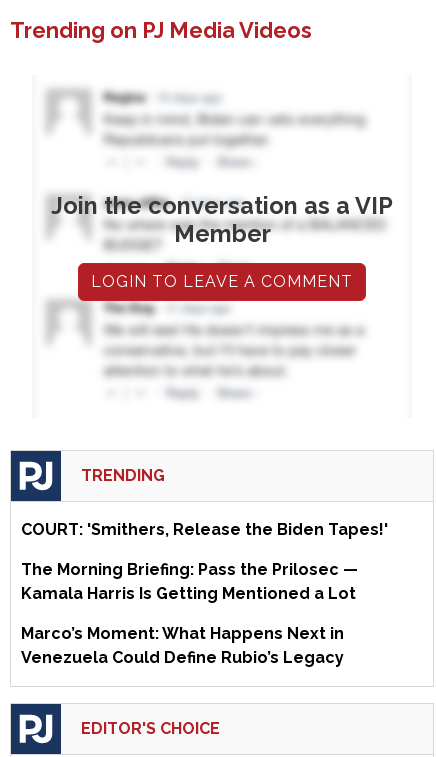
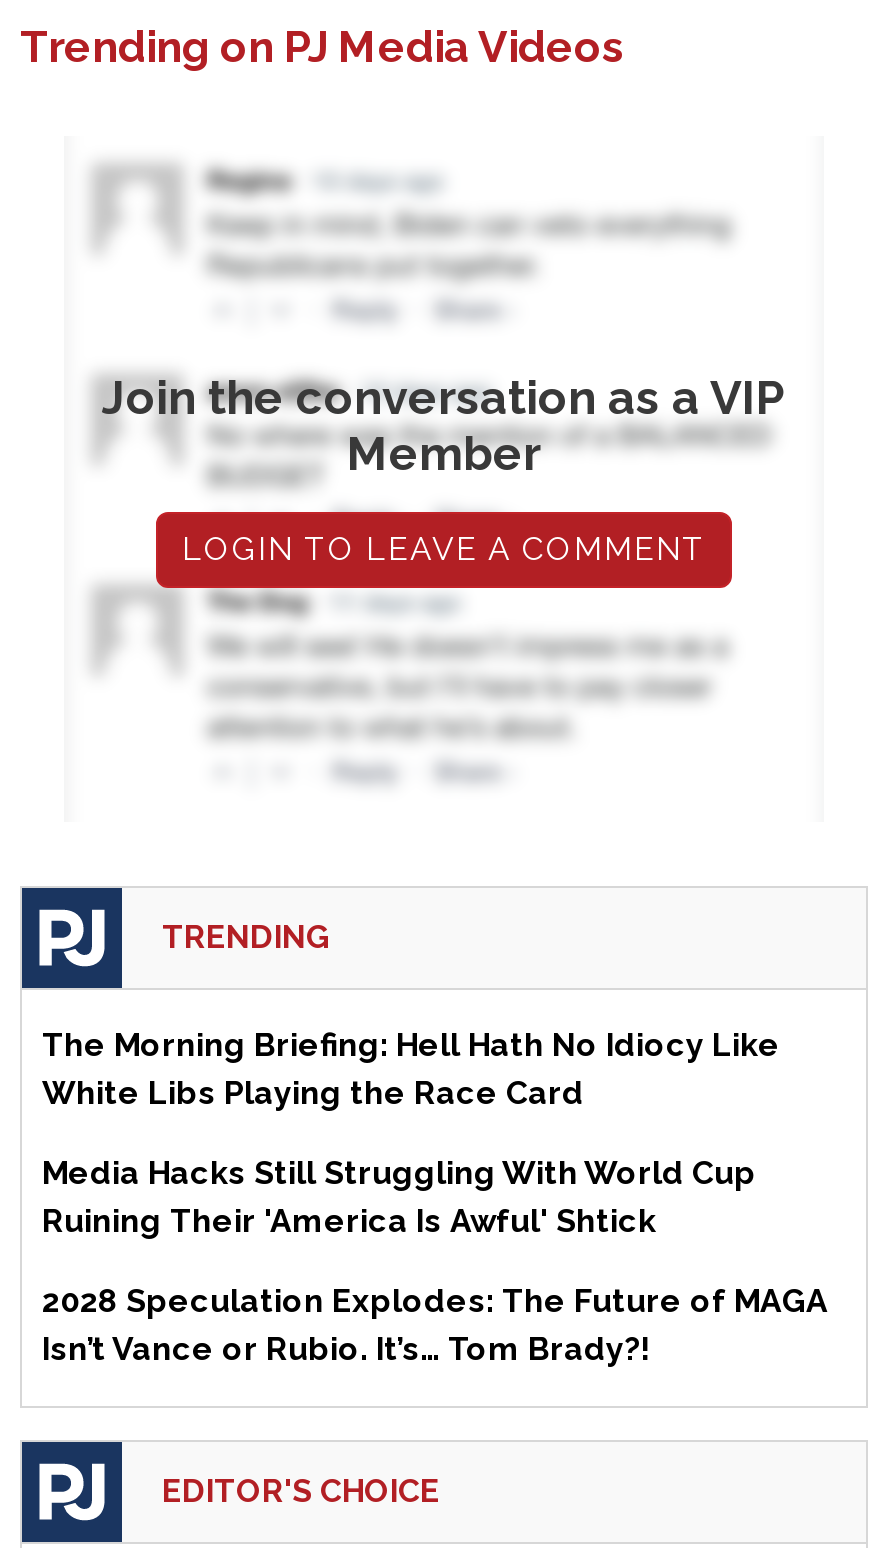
- COURT: 'Smithers, Release the Biden Tapes!'
+ The Morning Briefing: Hell Hath No Idiocy Like
+ White Libs Playing the Race Card

- The Morning Briefing: Pass the Prilosec —
- Kamala Harris Is Getting Mentioned a Lot
+ Media Hacks Still Struggling With World Cup
+ Ruining Their 'America Is Awful' Shtick

- Marco’s Moment: What Happens Next in
- Venezuela Could Define Rubio’s Legacy
+ 2028 Speculation Explodes: The Future of MAGA
+ Isn’t Vance or Rubio. It’s… Tom Brady?!
